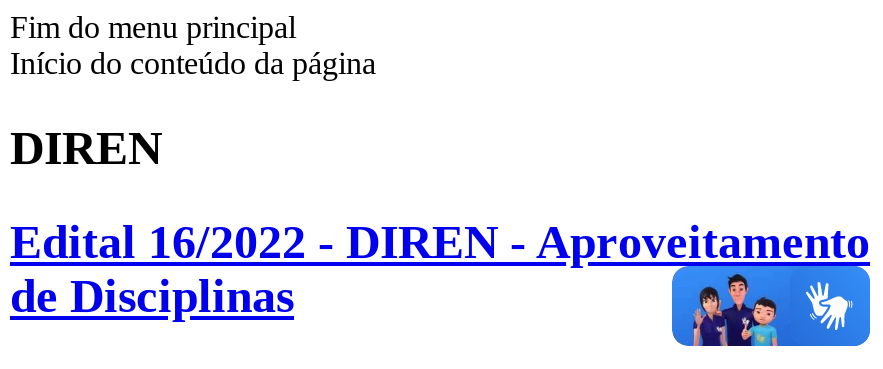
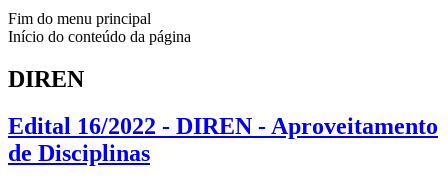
- [image]
